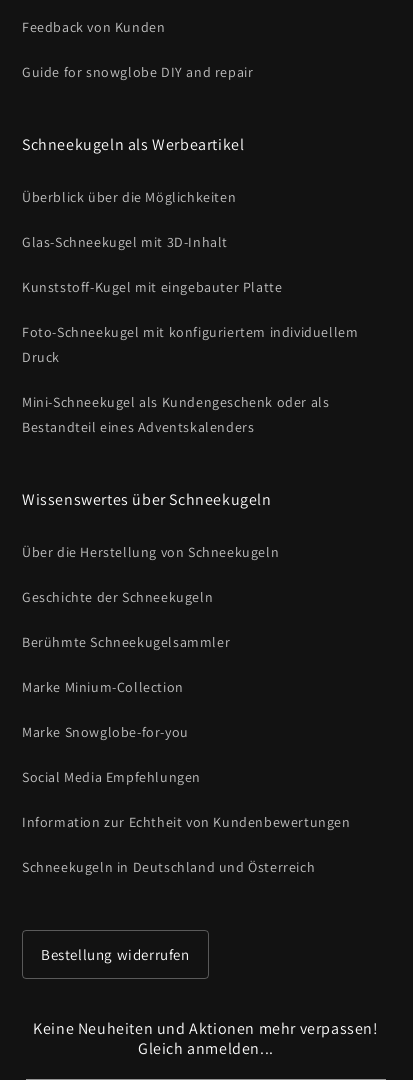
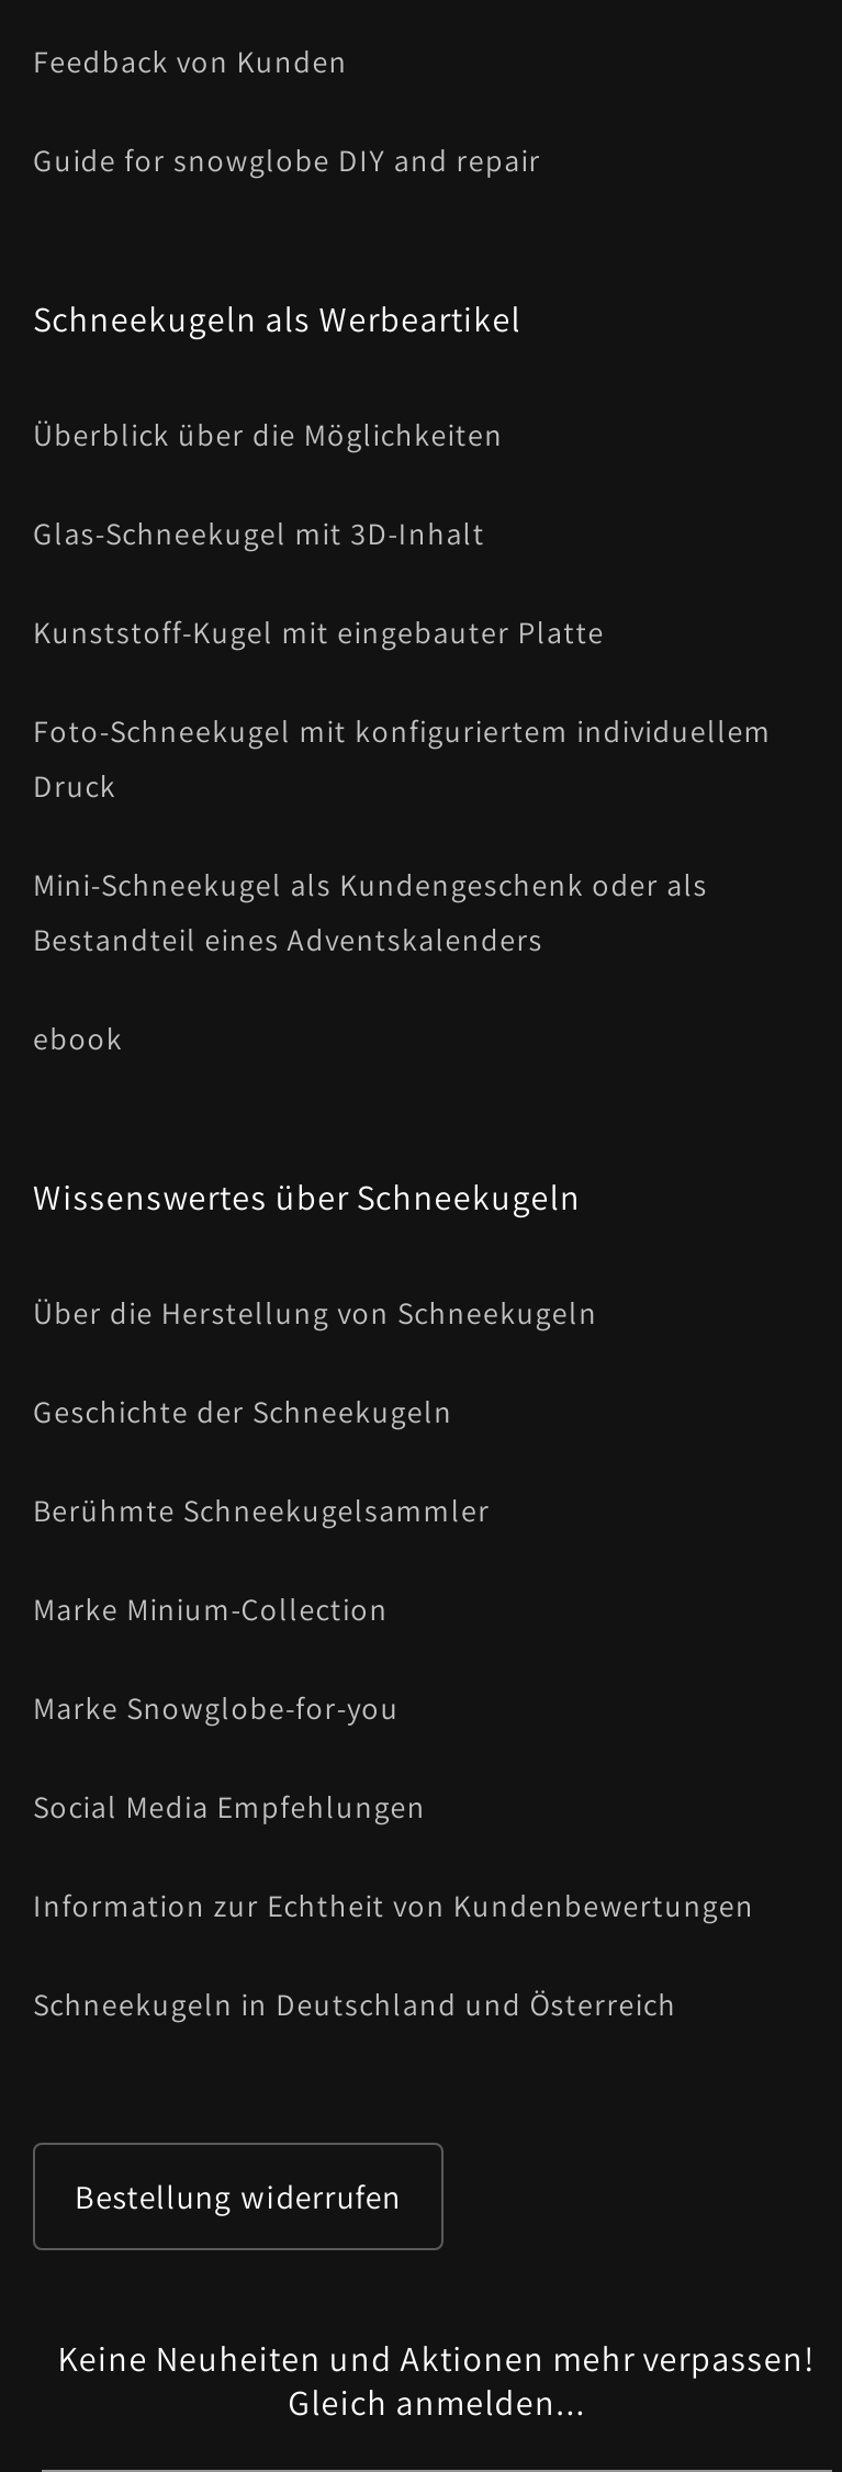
+ ebook
